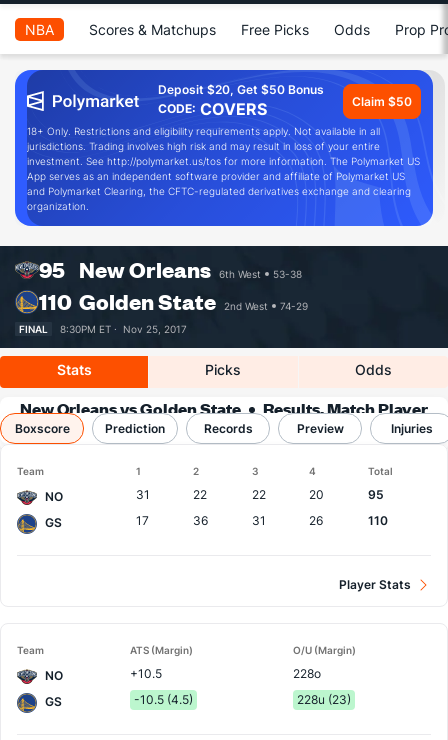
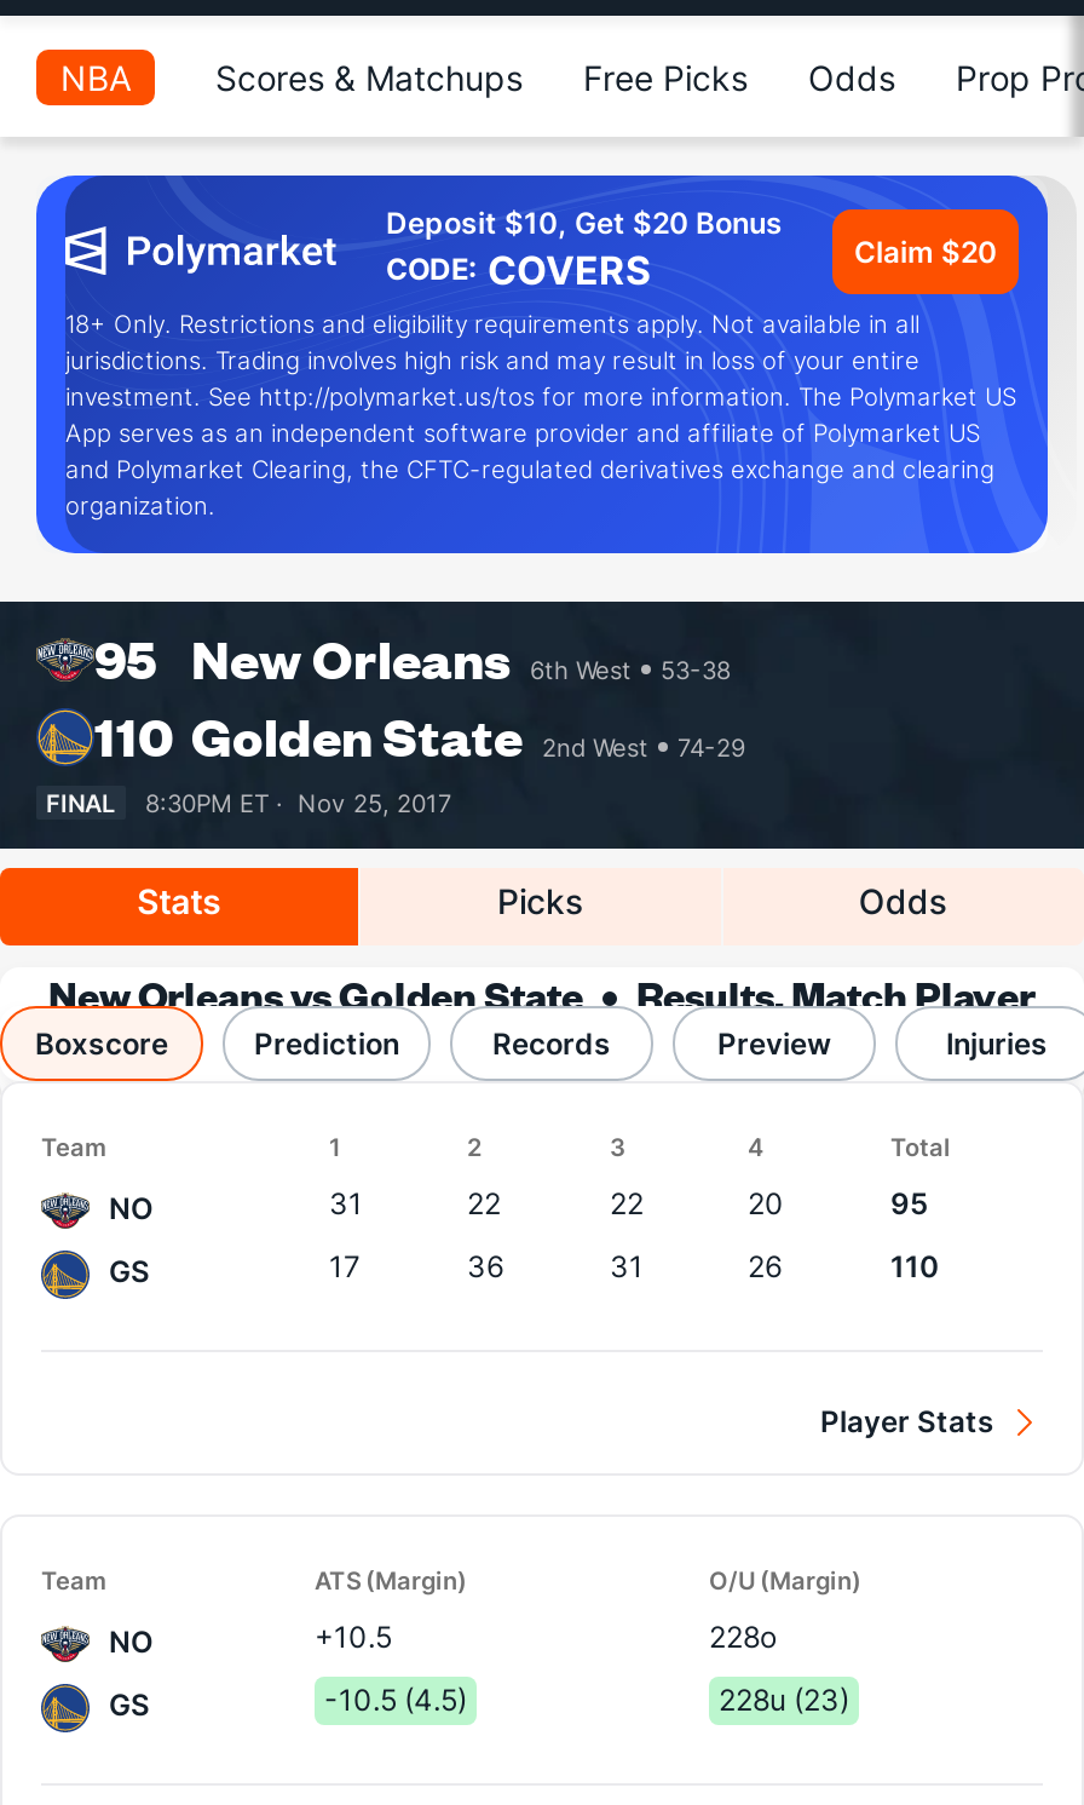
- Deposit $20, Get $50 Bonus
+ Deposit $10, Get $20 Bonus

- Claim $50
+ Claim $20
